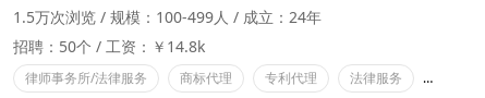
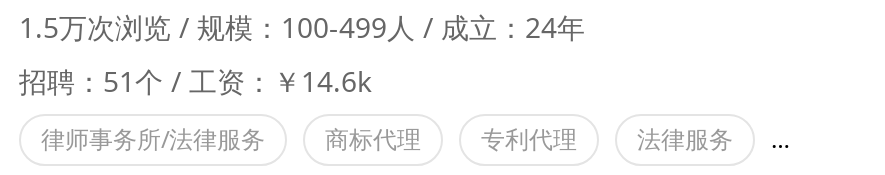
- 招聘：50个
+ 招聘：51个

- 工资：￥14.8k
+ 工资：￥14.6k
